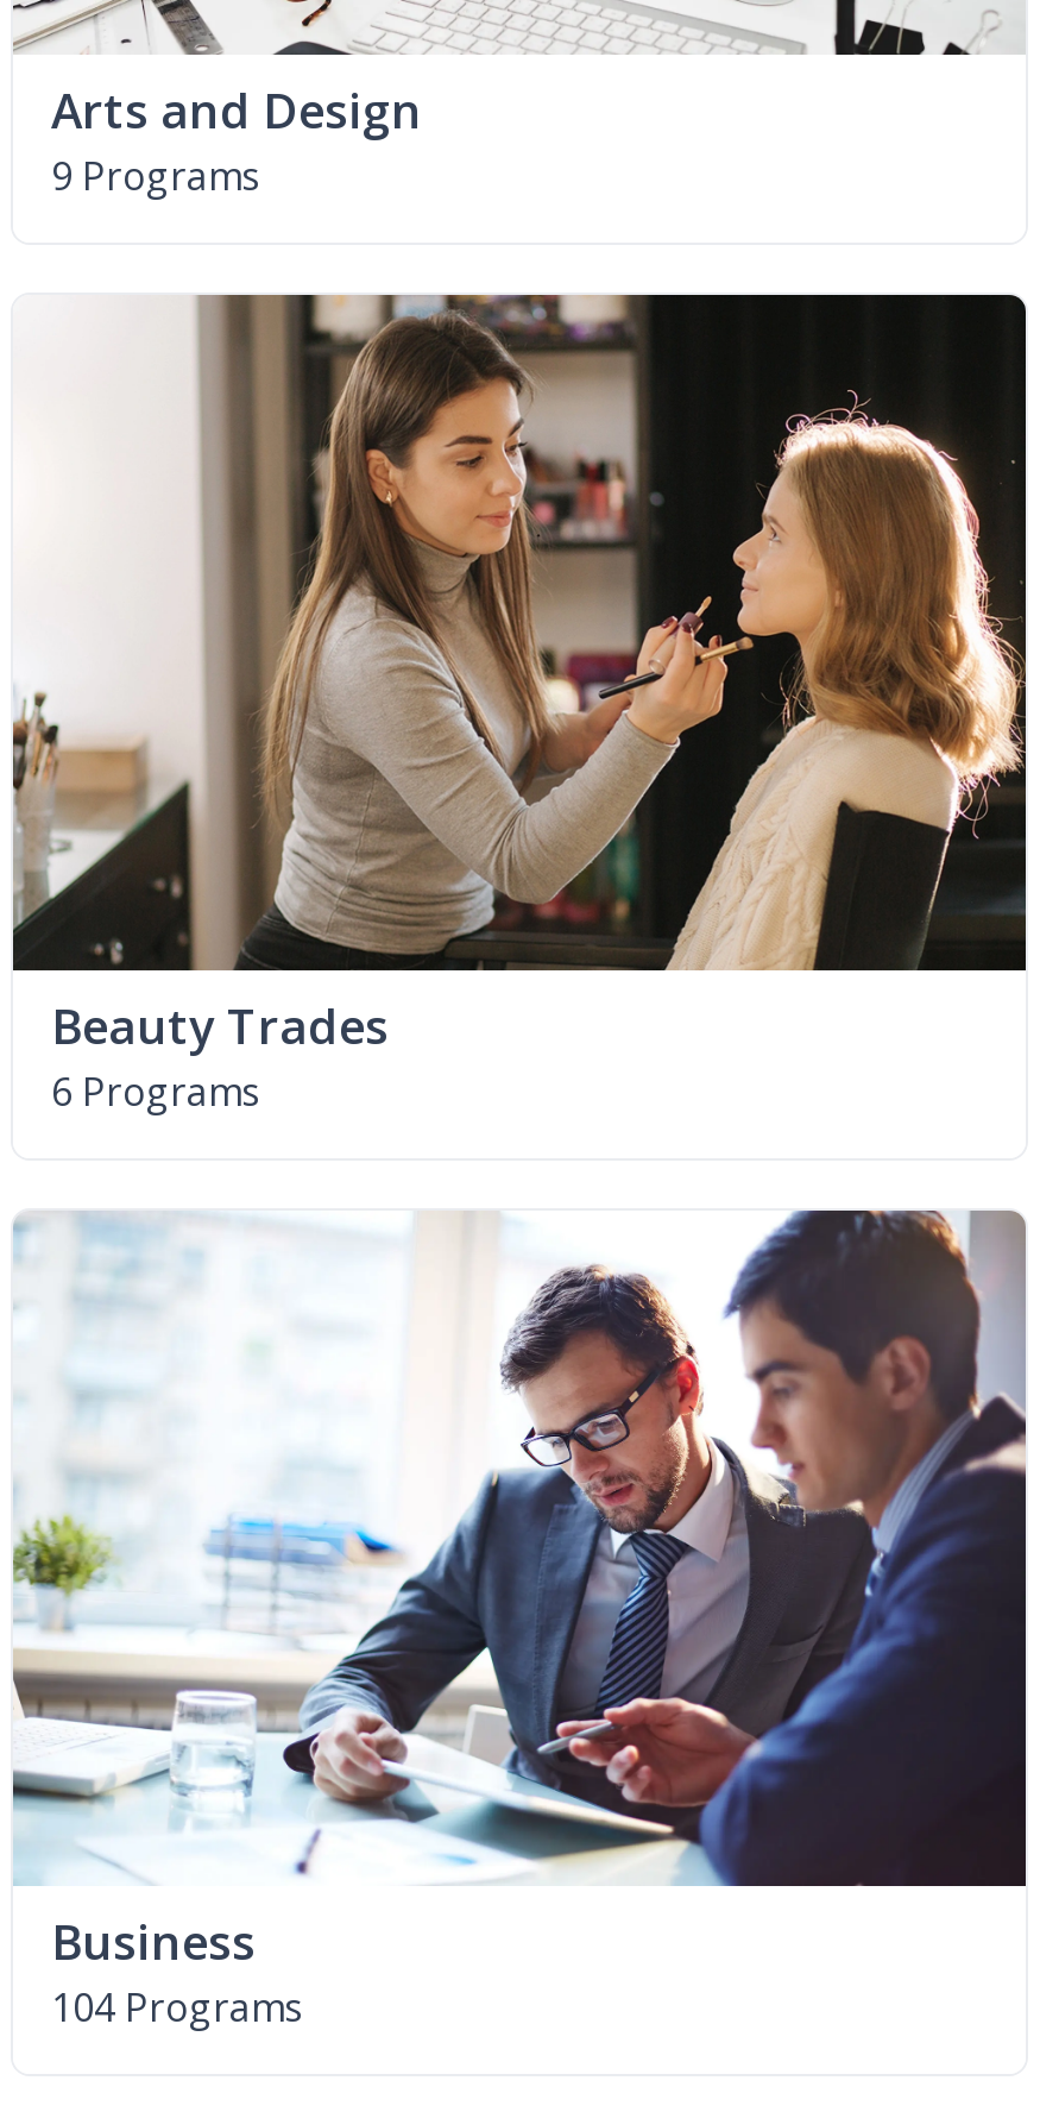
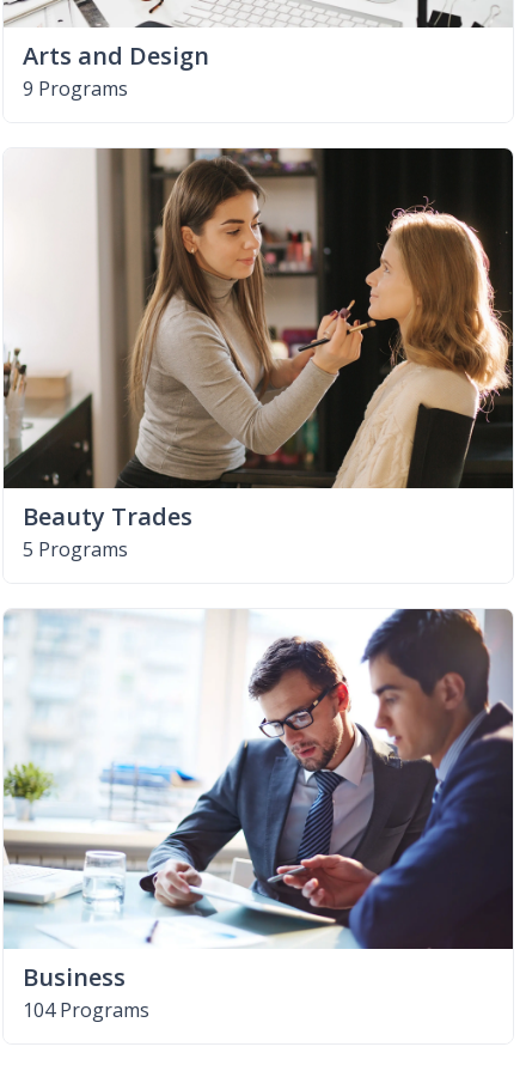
- 6 Programs
+ 5 Programs
